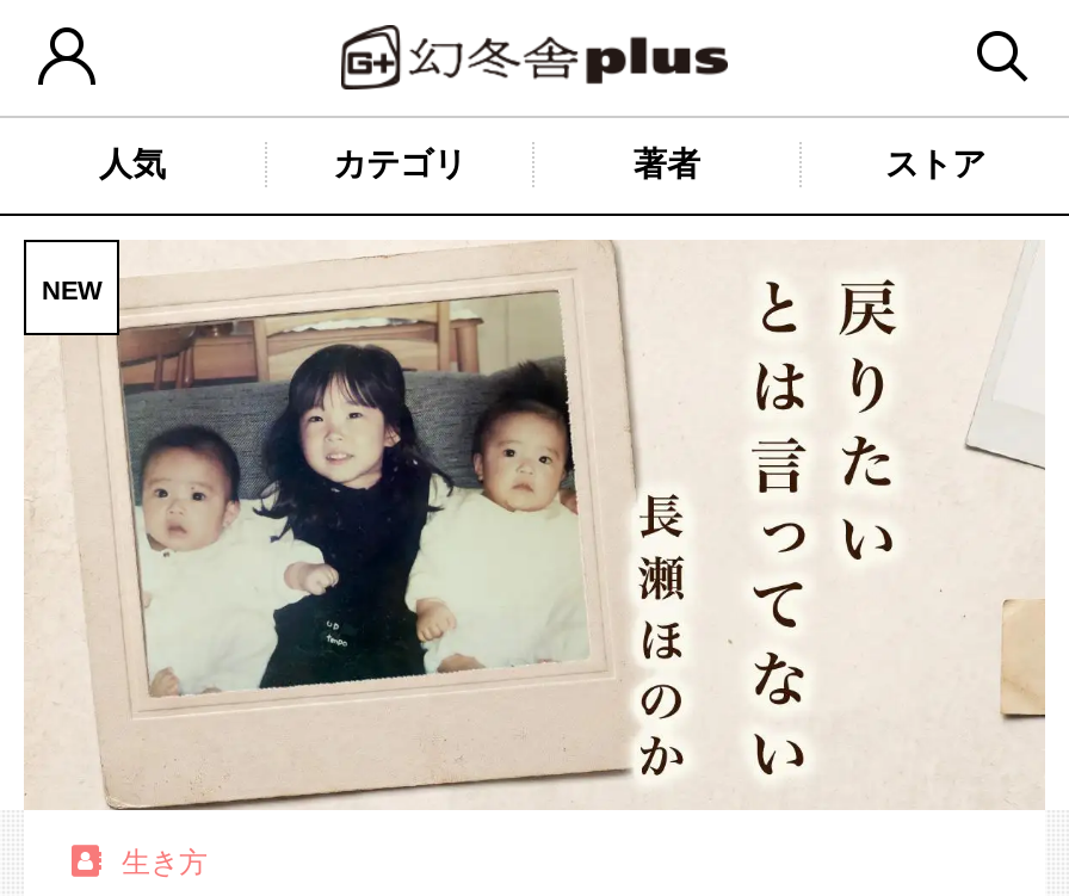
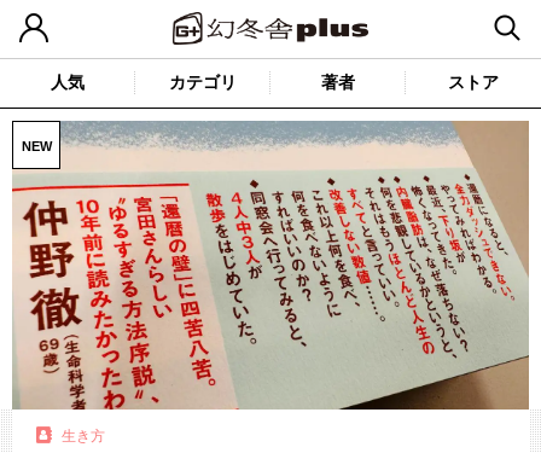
- [image]
+ [image]
